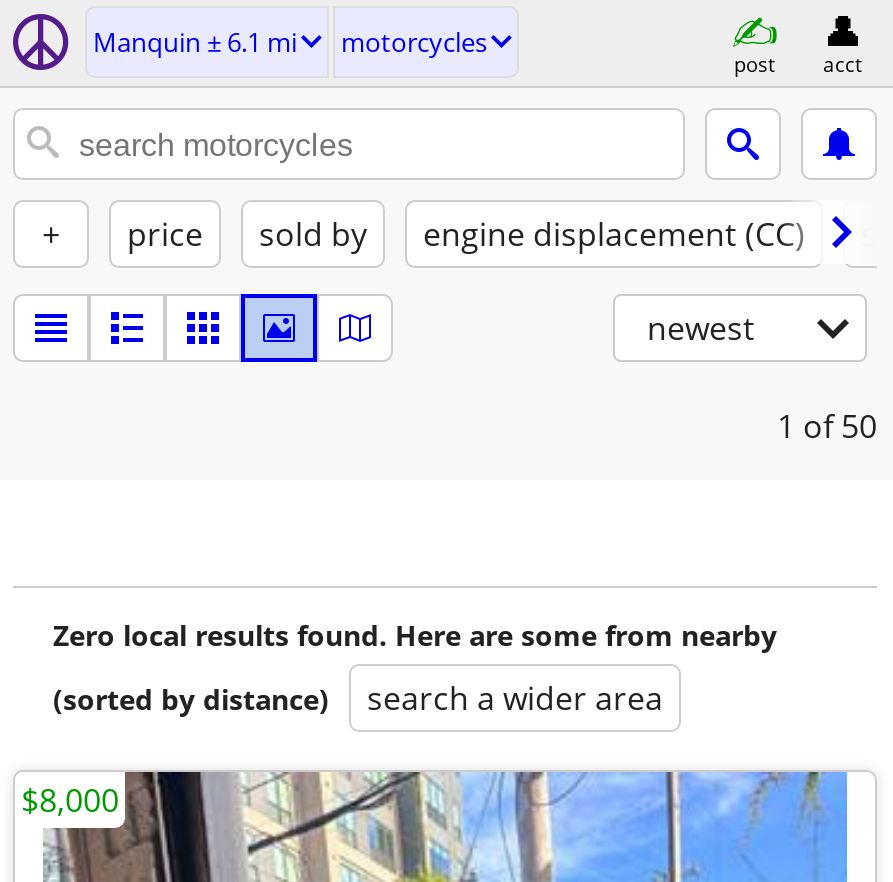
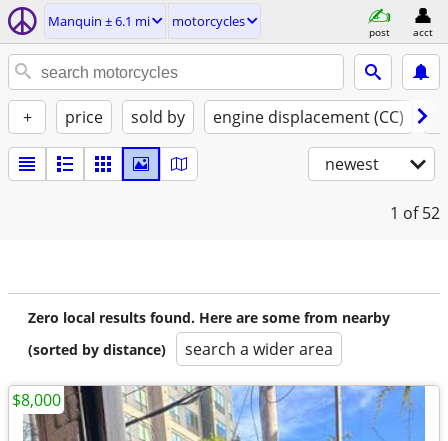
- 1 of 50
+ 1 of 52
